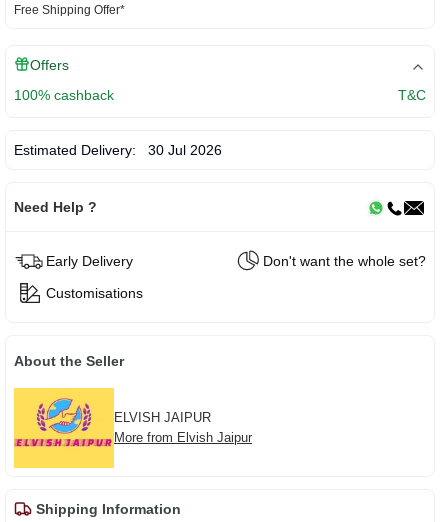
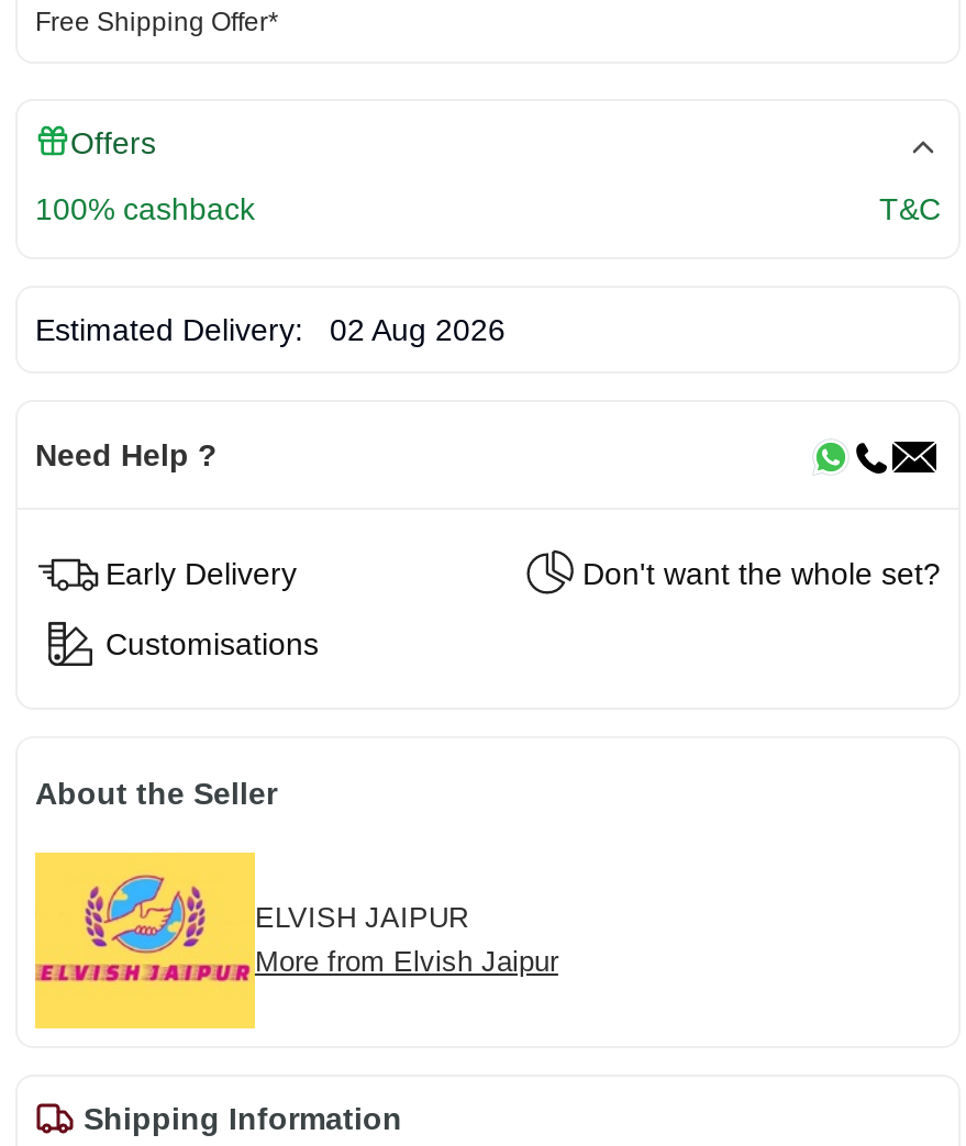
- Estimated Delivery: 30 Jul 2026
+ Estimated Delivery: 02 Aug 2026
